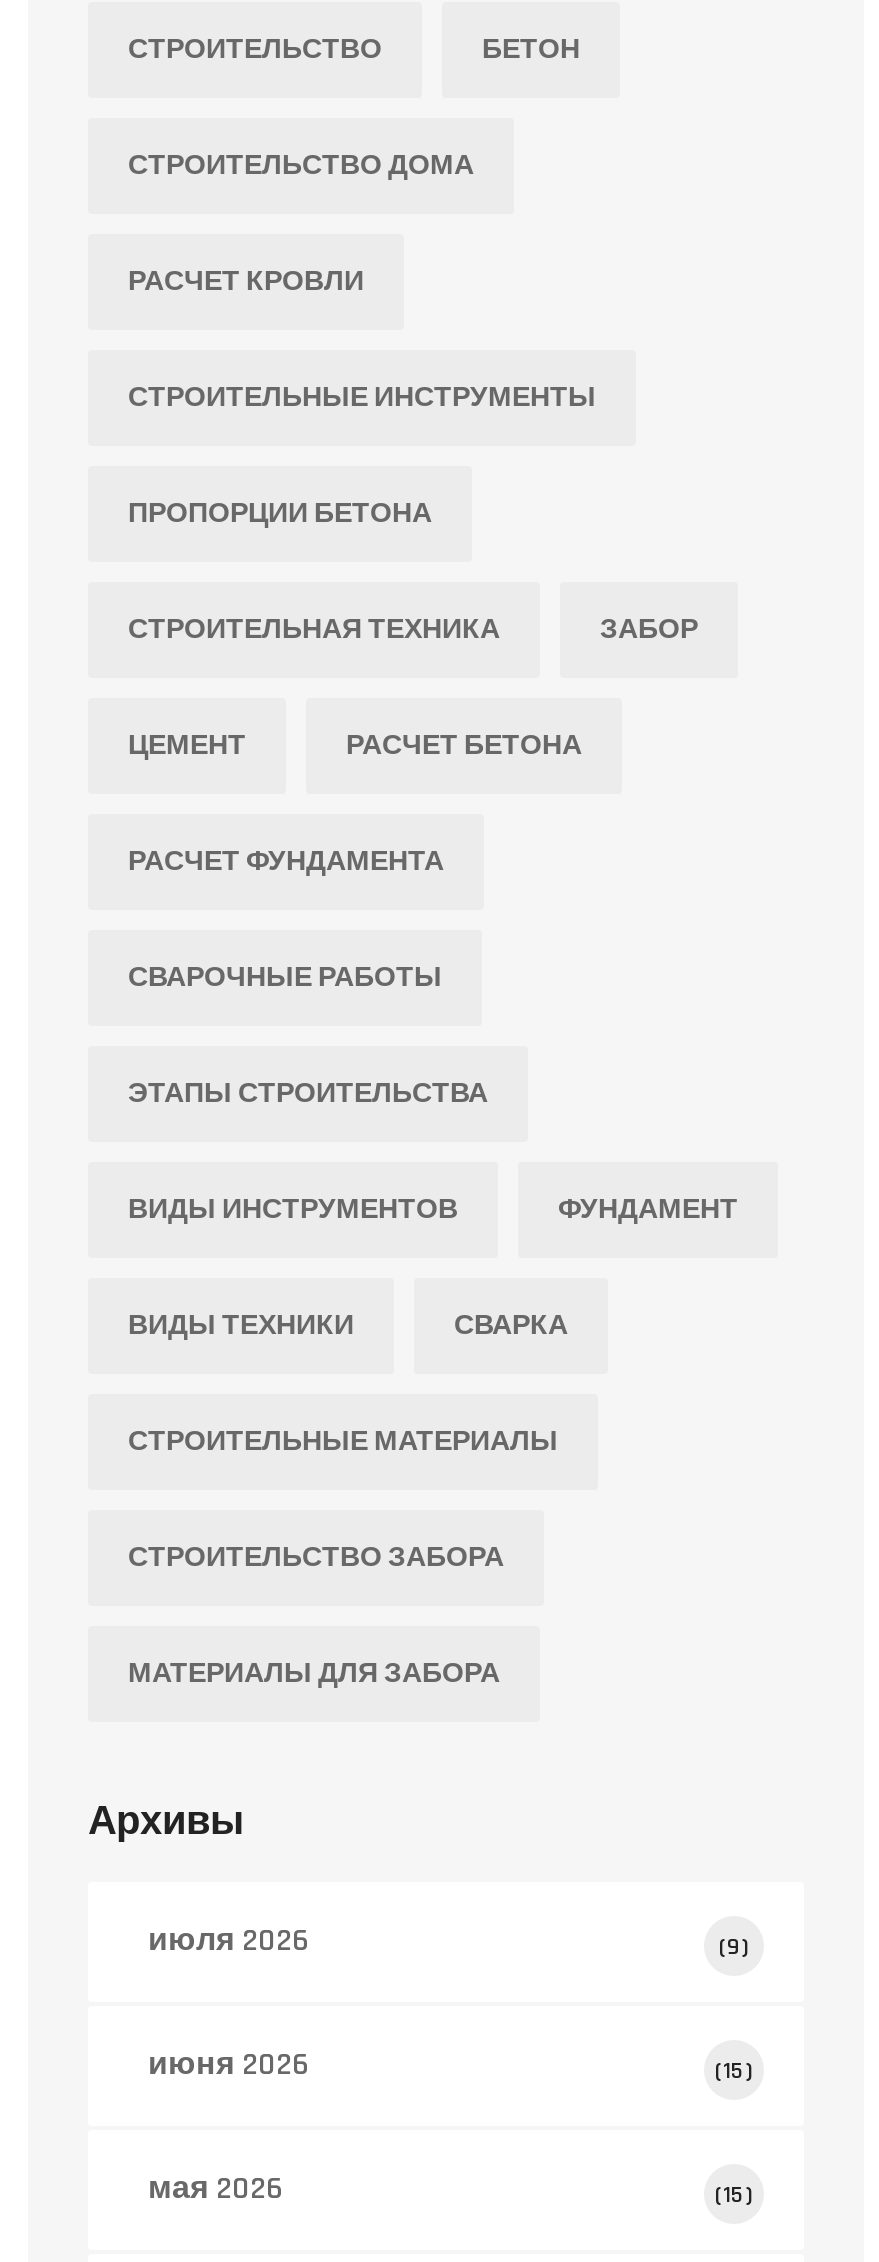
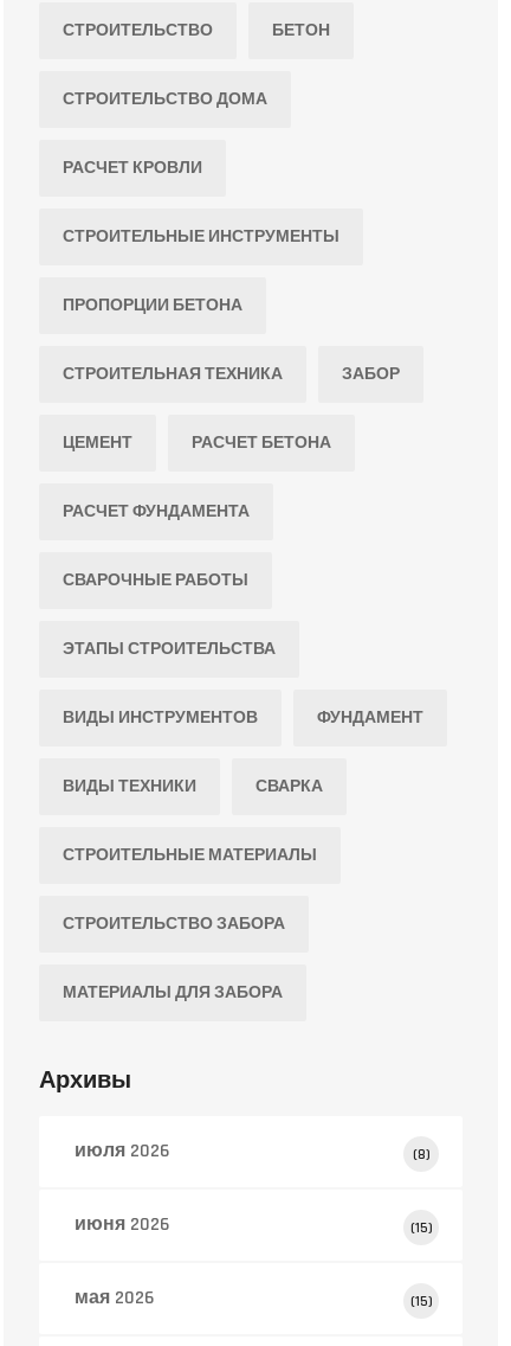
- (9)
+ (8)
